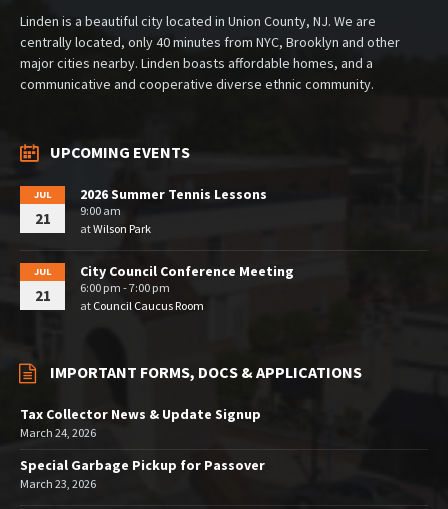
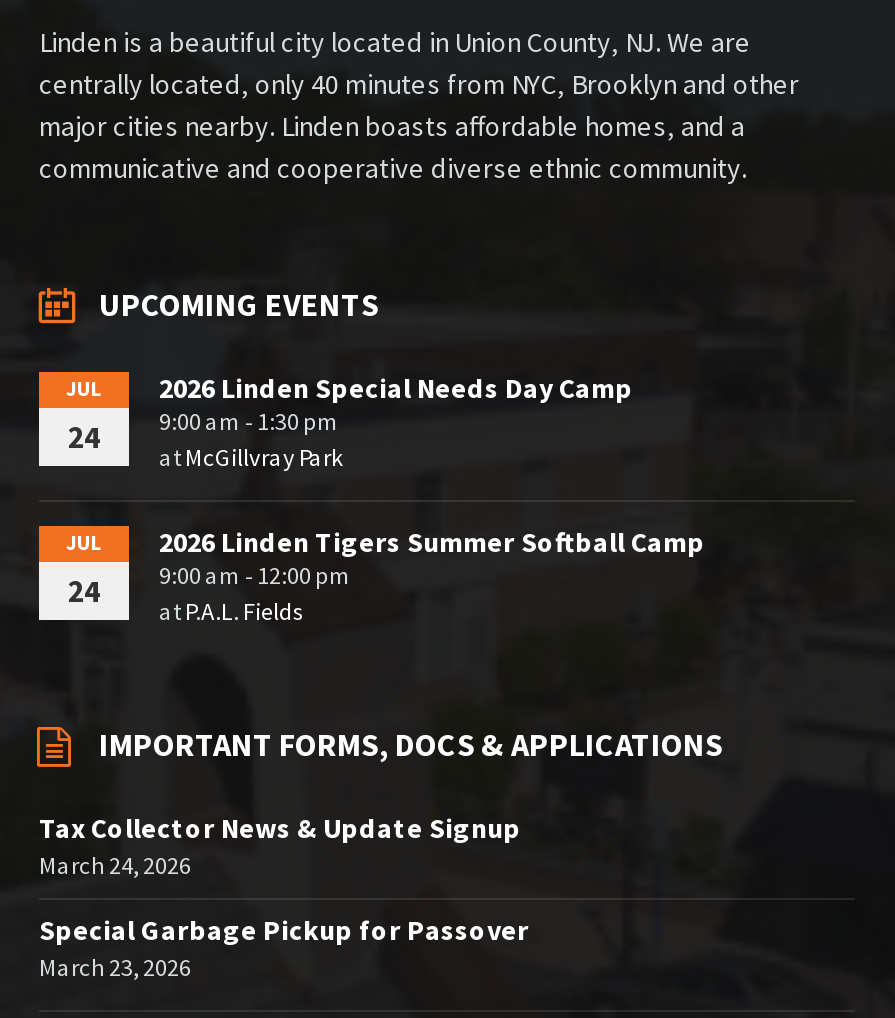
- 2026 Summer Tennis Lessons
- 9:00 am
- at Wilson Park
+ 2026 Linden Special Needs Day Camp
+ 9:00 am - 1:30 pm
+ at McGillvray Park

- 21
+ 24

- City Council Conference Meeting
- 6:00 pm - 7:00 pm
- at Council Caucus Room
+ 2026 Linden Tigers Summer Softball Camp
+ 9:00 am - 12:00 pm
+ at P.A.L. Fields

- 21
+ 24
